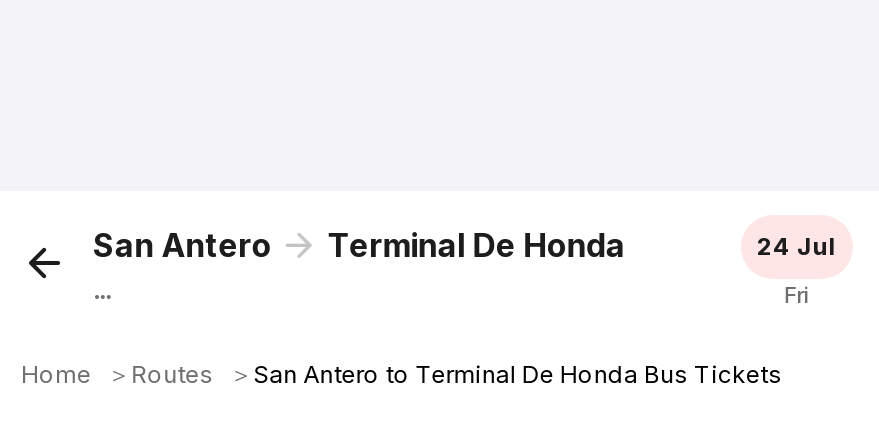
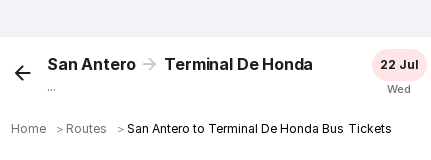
- 24 Jul
+ 22 Jul

- Fri
+ Wed
